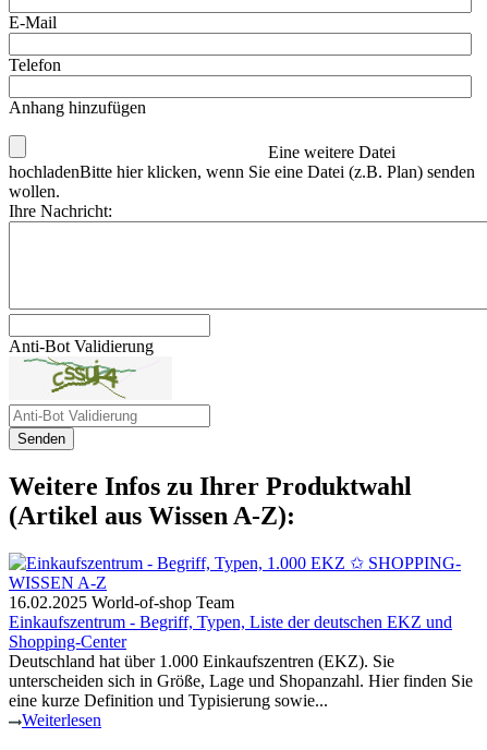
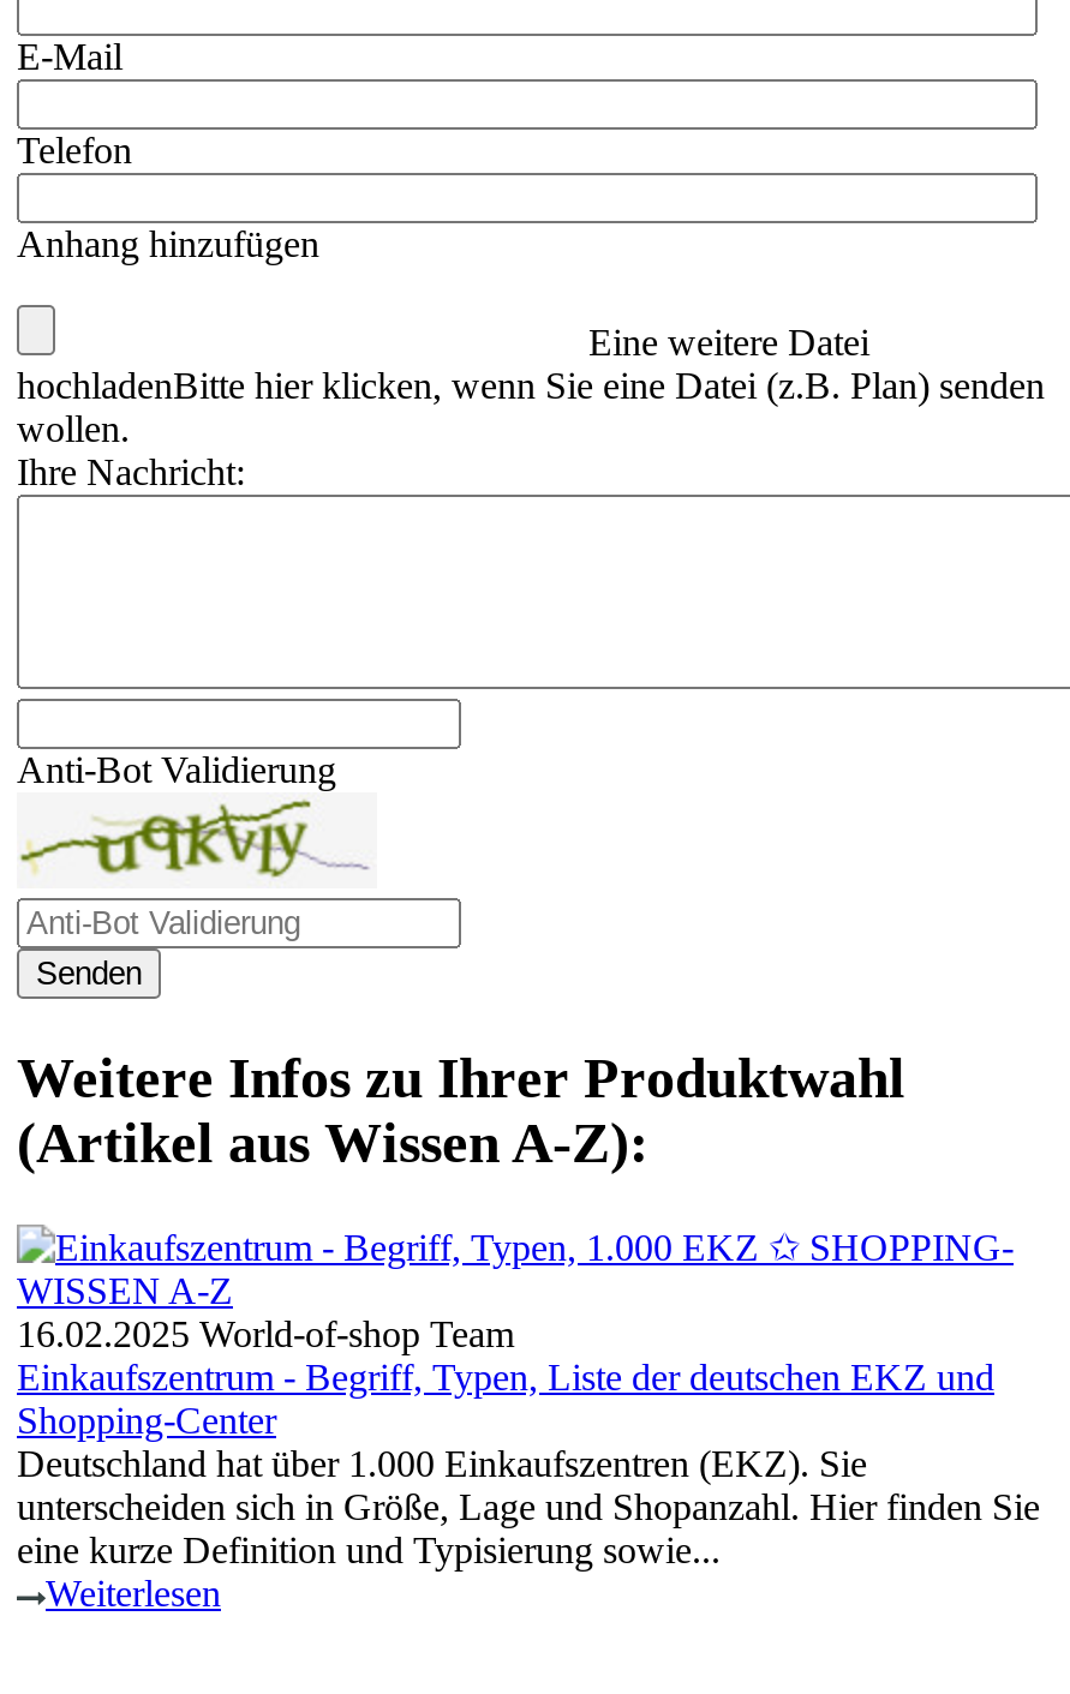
- [image]
+ [image]
